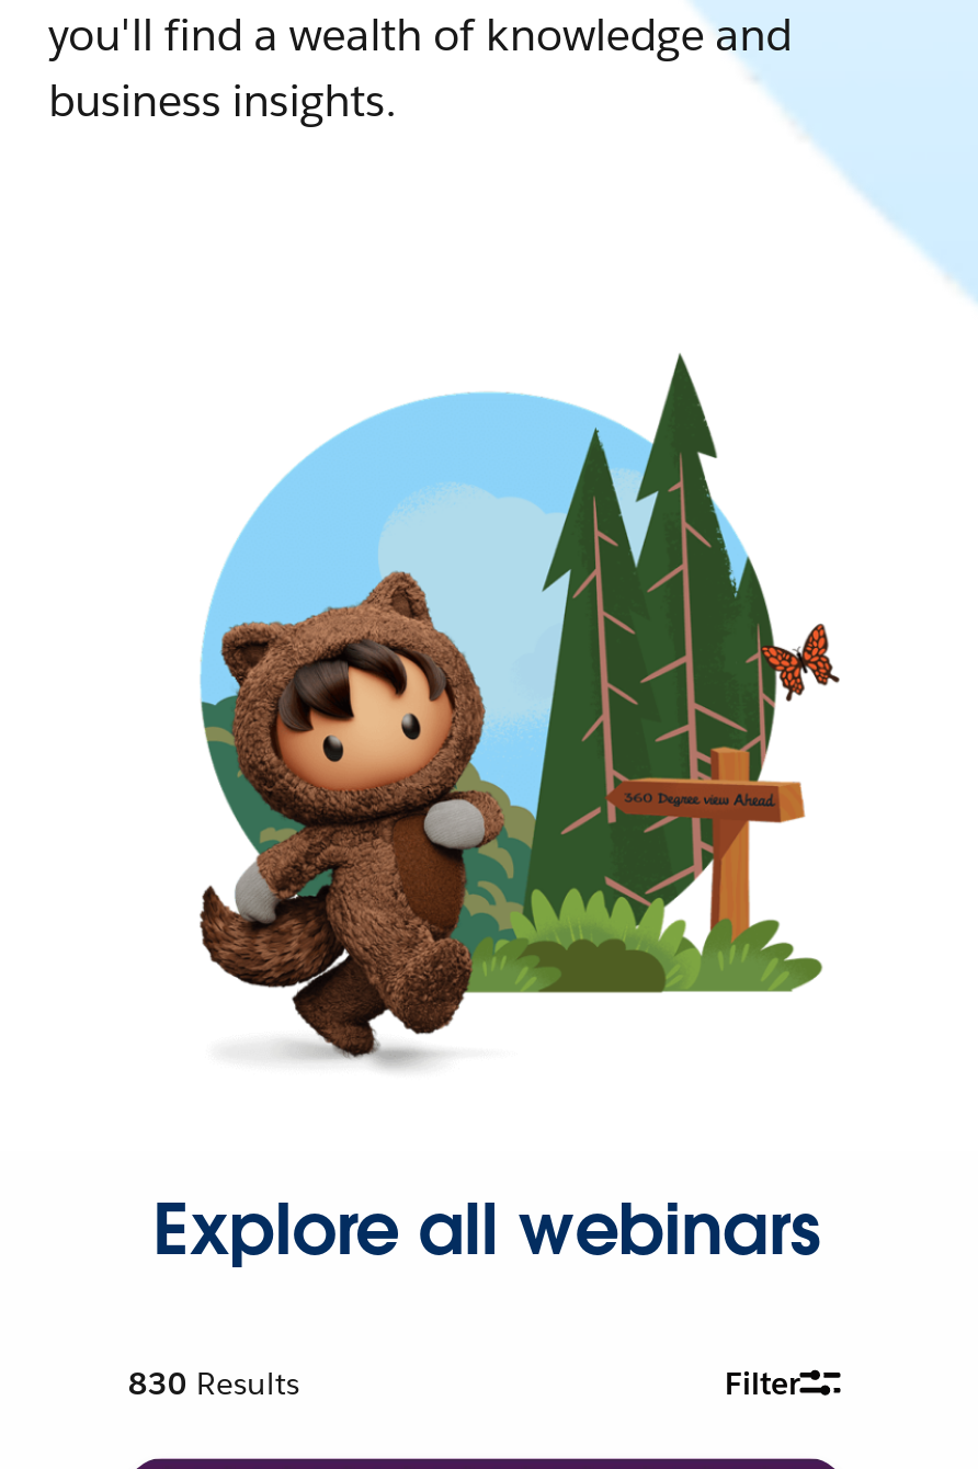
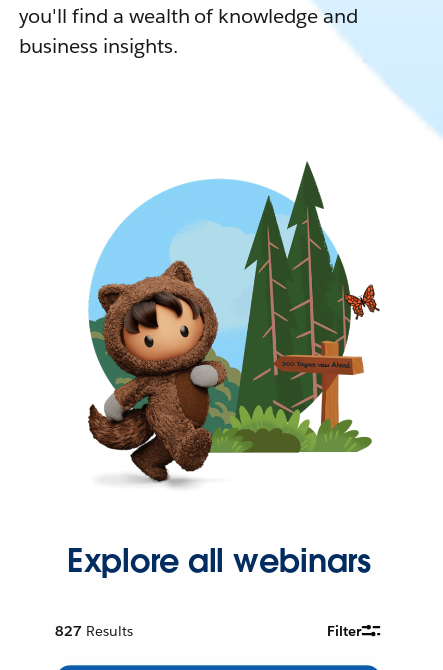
- 830 Results
+ 827 Results
